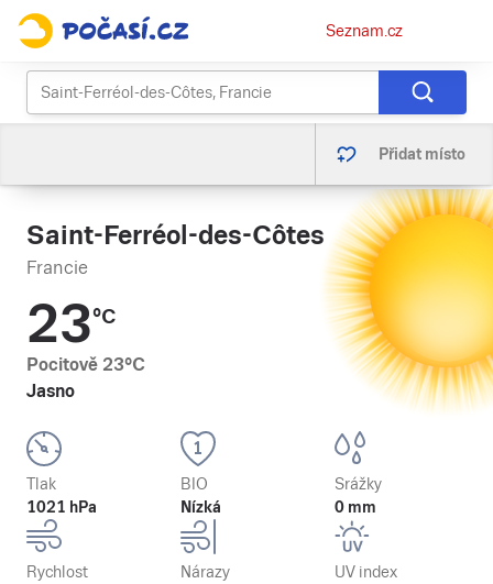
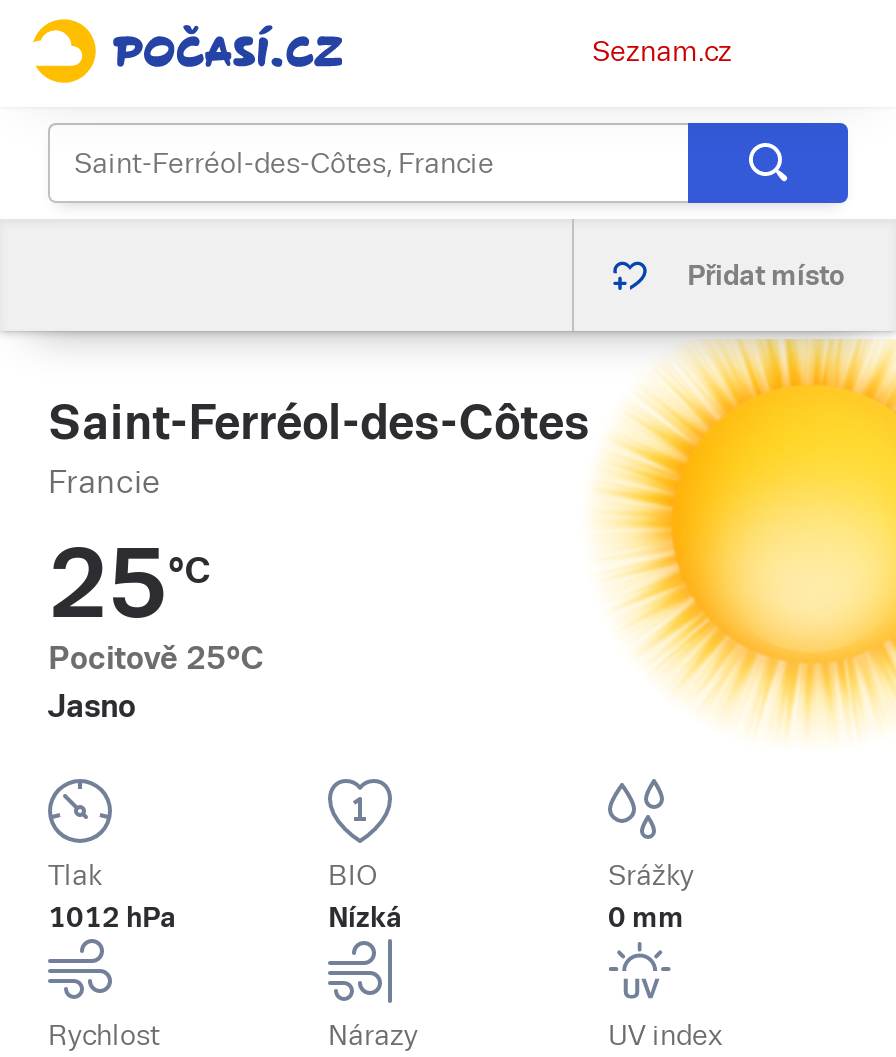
- 23°C
+ 25°C

- Pocitově 23°C
+ Pocitově 25°C

- 1021 hPa
+ 1012 hPa
